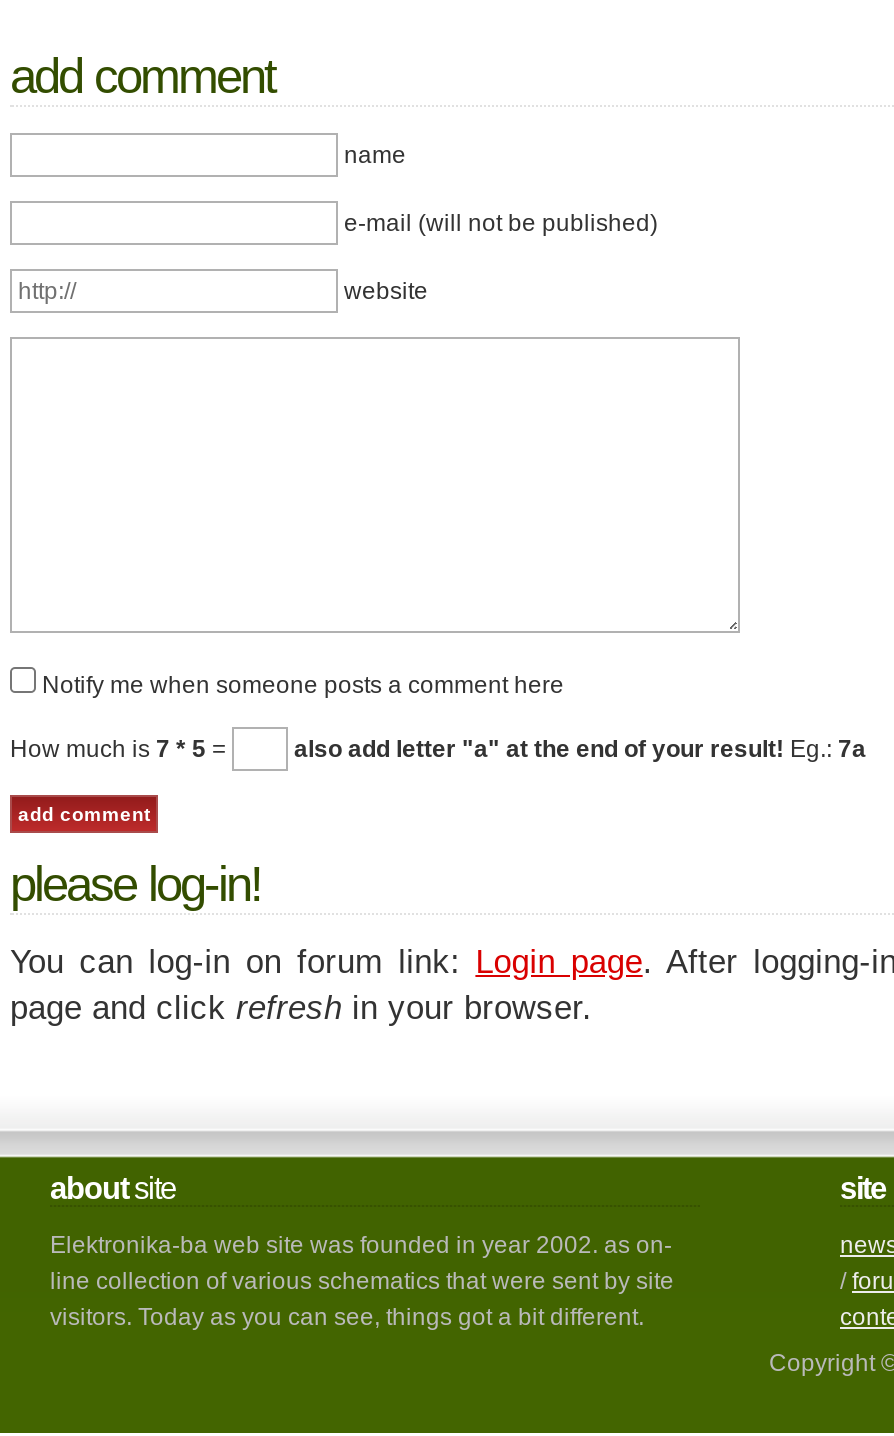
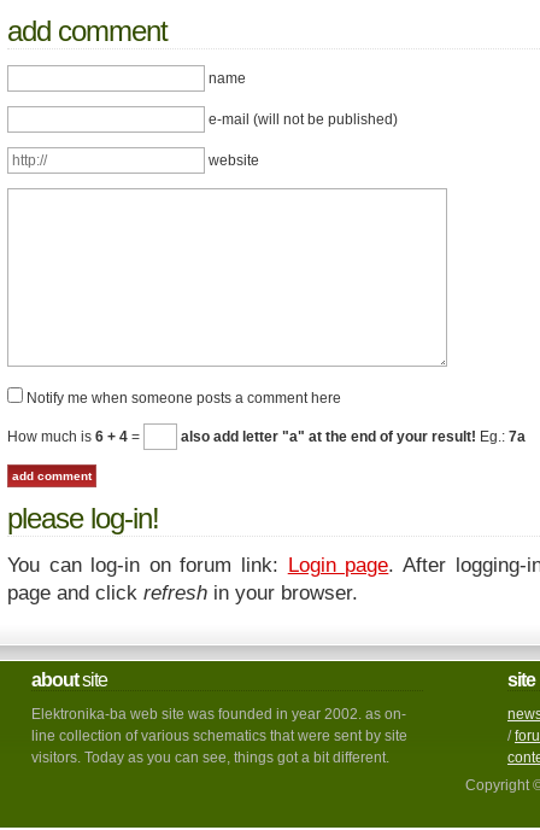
- How much is 7 * 5 =
+ How much is 6 + 4 =
